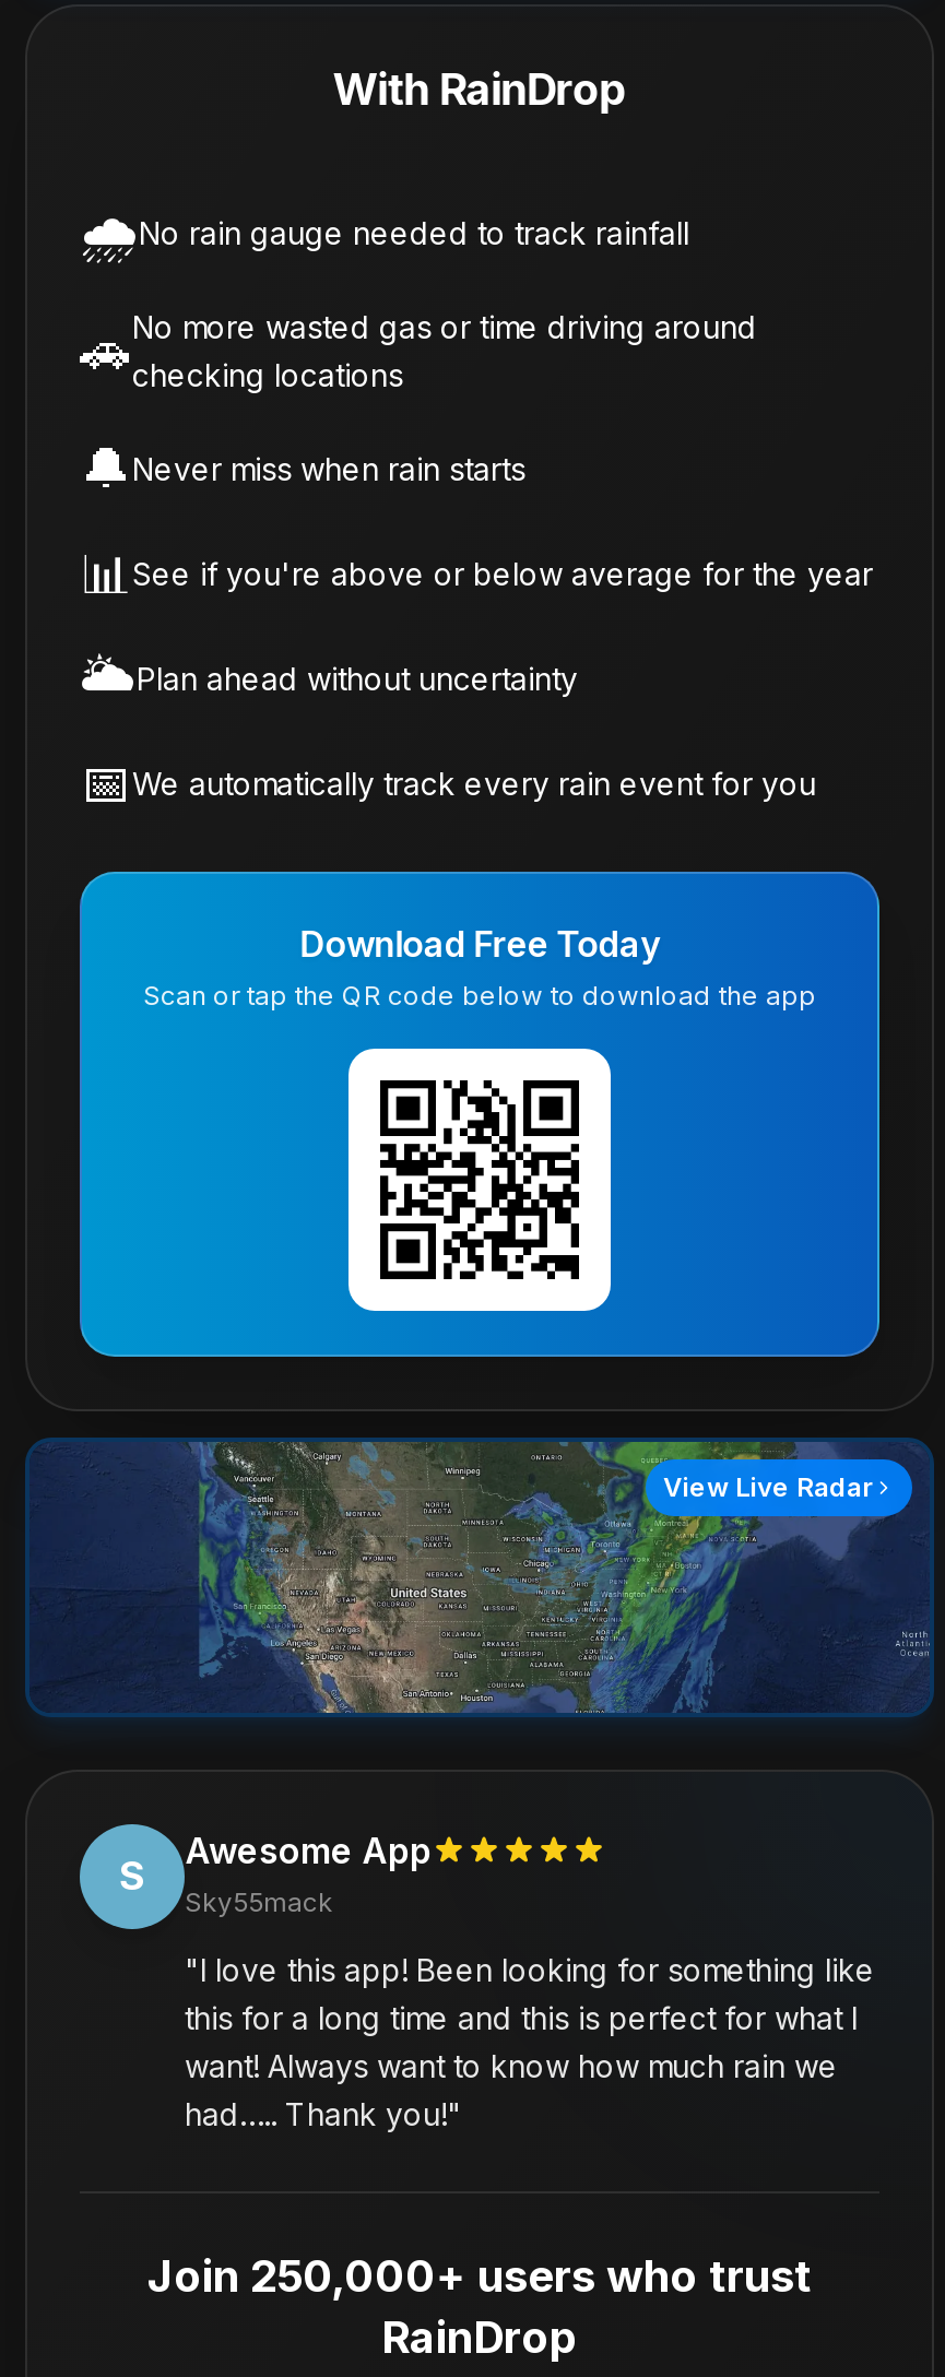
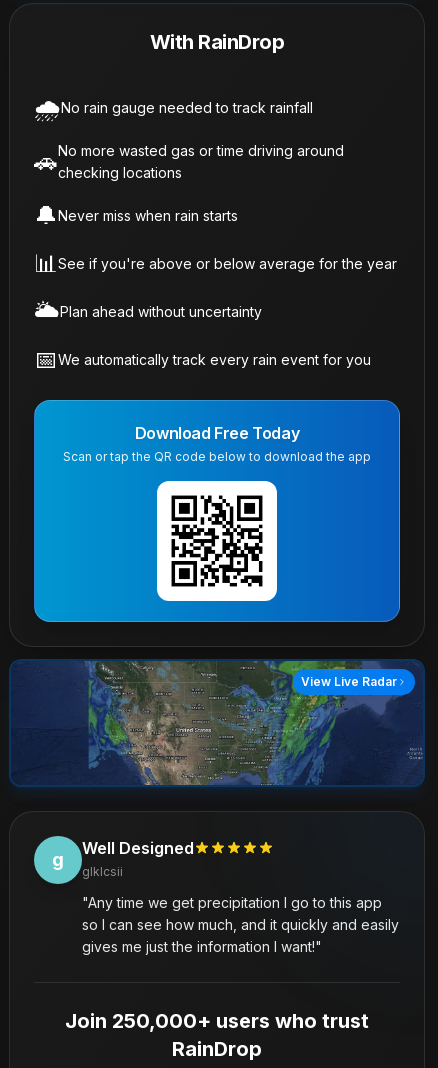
- Awesome App
- Sky55mack
+ Well Designed
+ glklcsii

- S
+ g

- " I love this app! Been looking for something like
- this for a long time and this is perfect for what I
- want! Always want to know how much rain we
- had….. Thank you!"
+ "Any time we get precipitation I go to this app
+ so I can see how much, and it quickly and easily
+ gives me just the information I want! "
